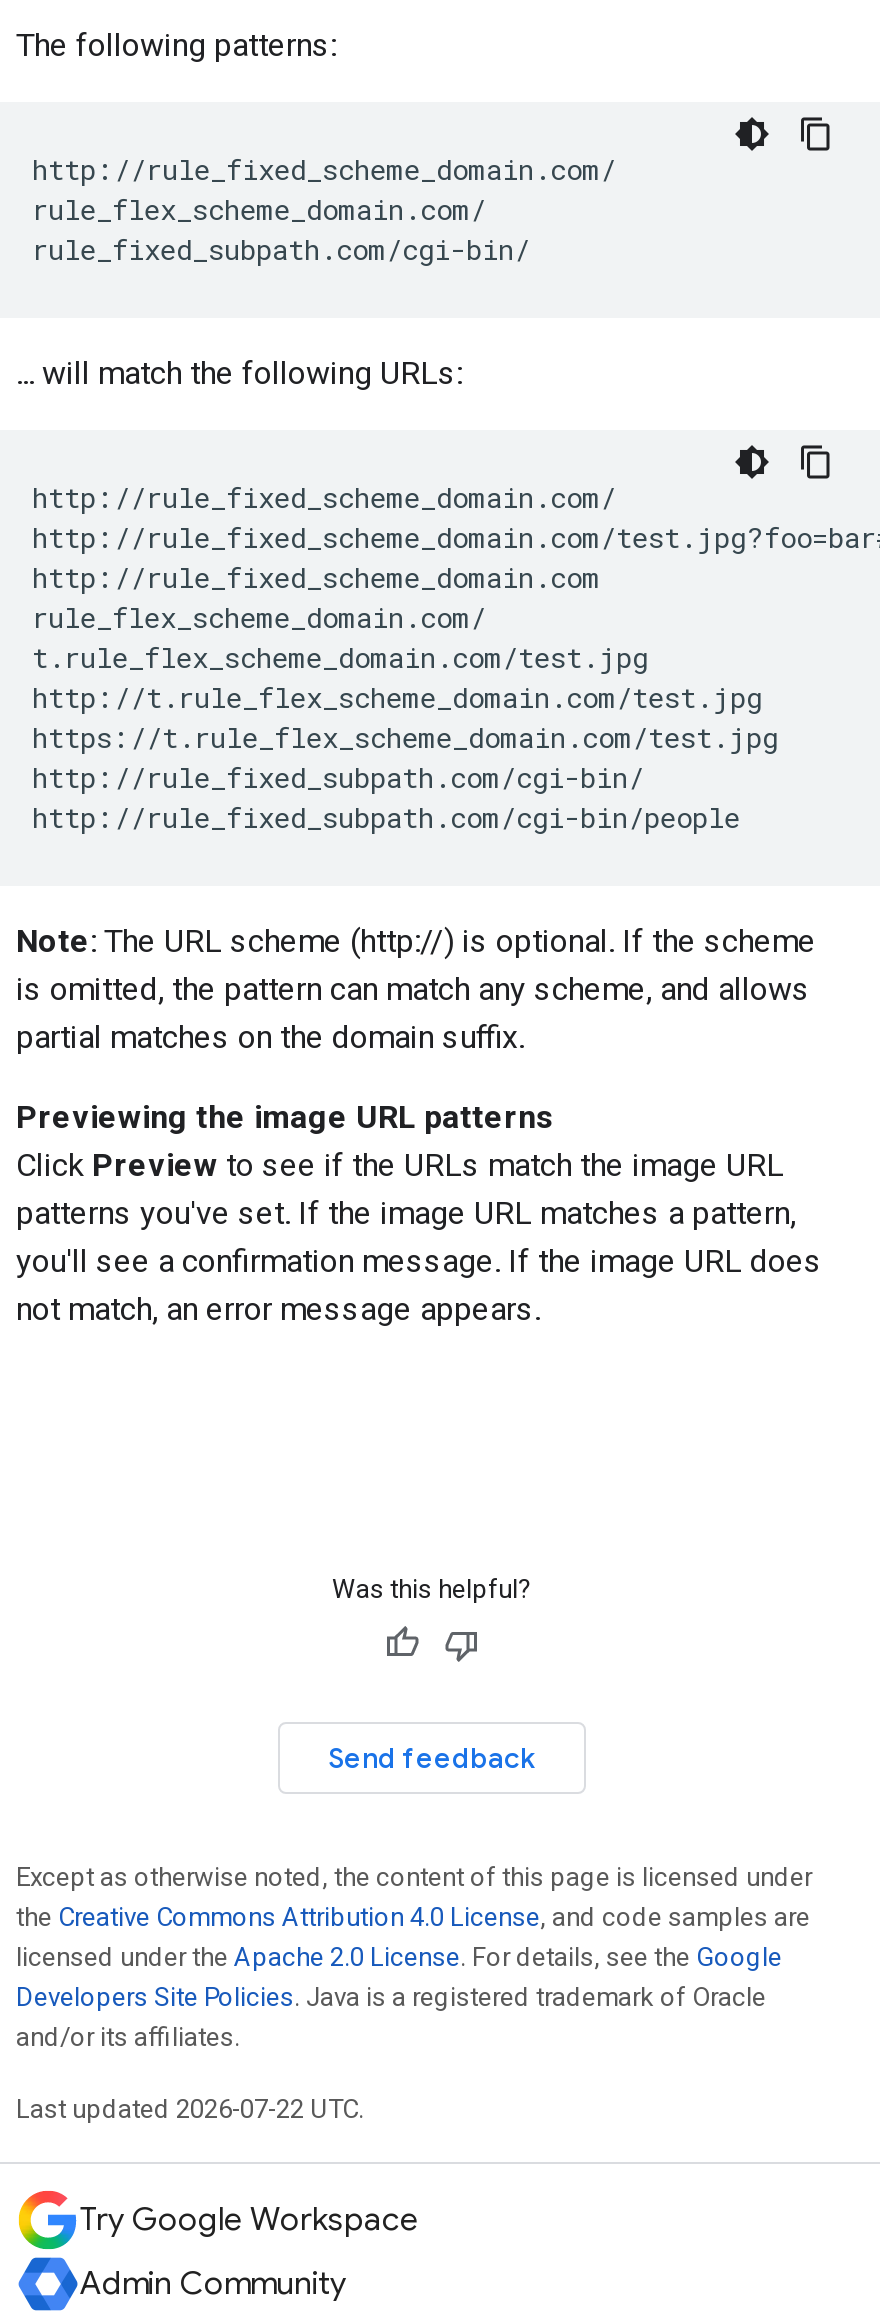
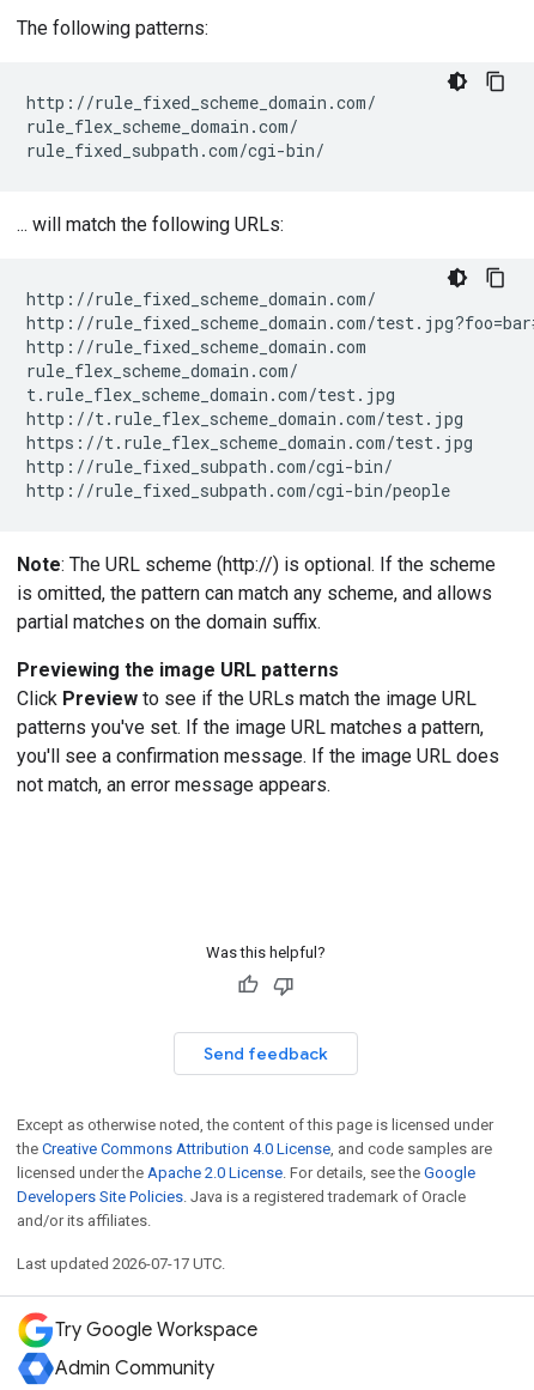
- Last updated 2026-07-22 UTC.
+ Last updated 2026-07-17 UTC.
